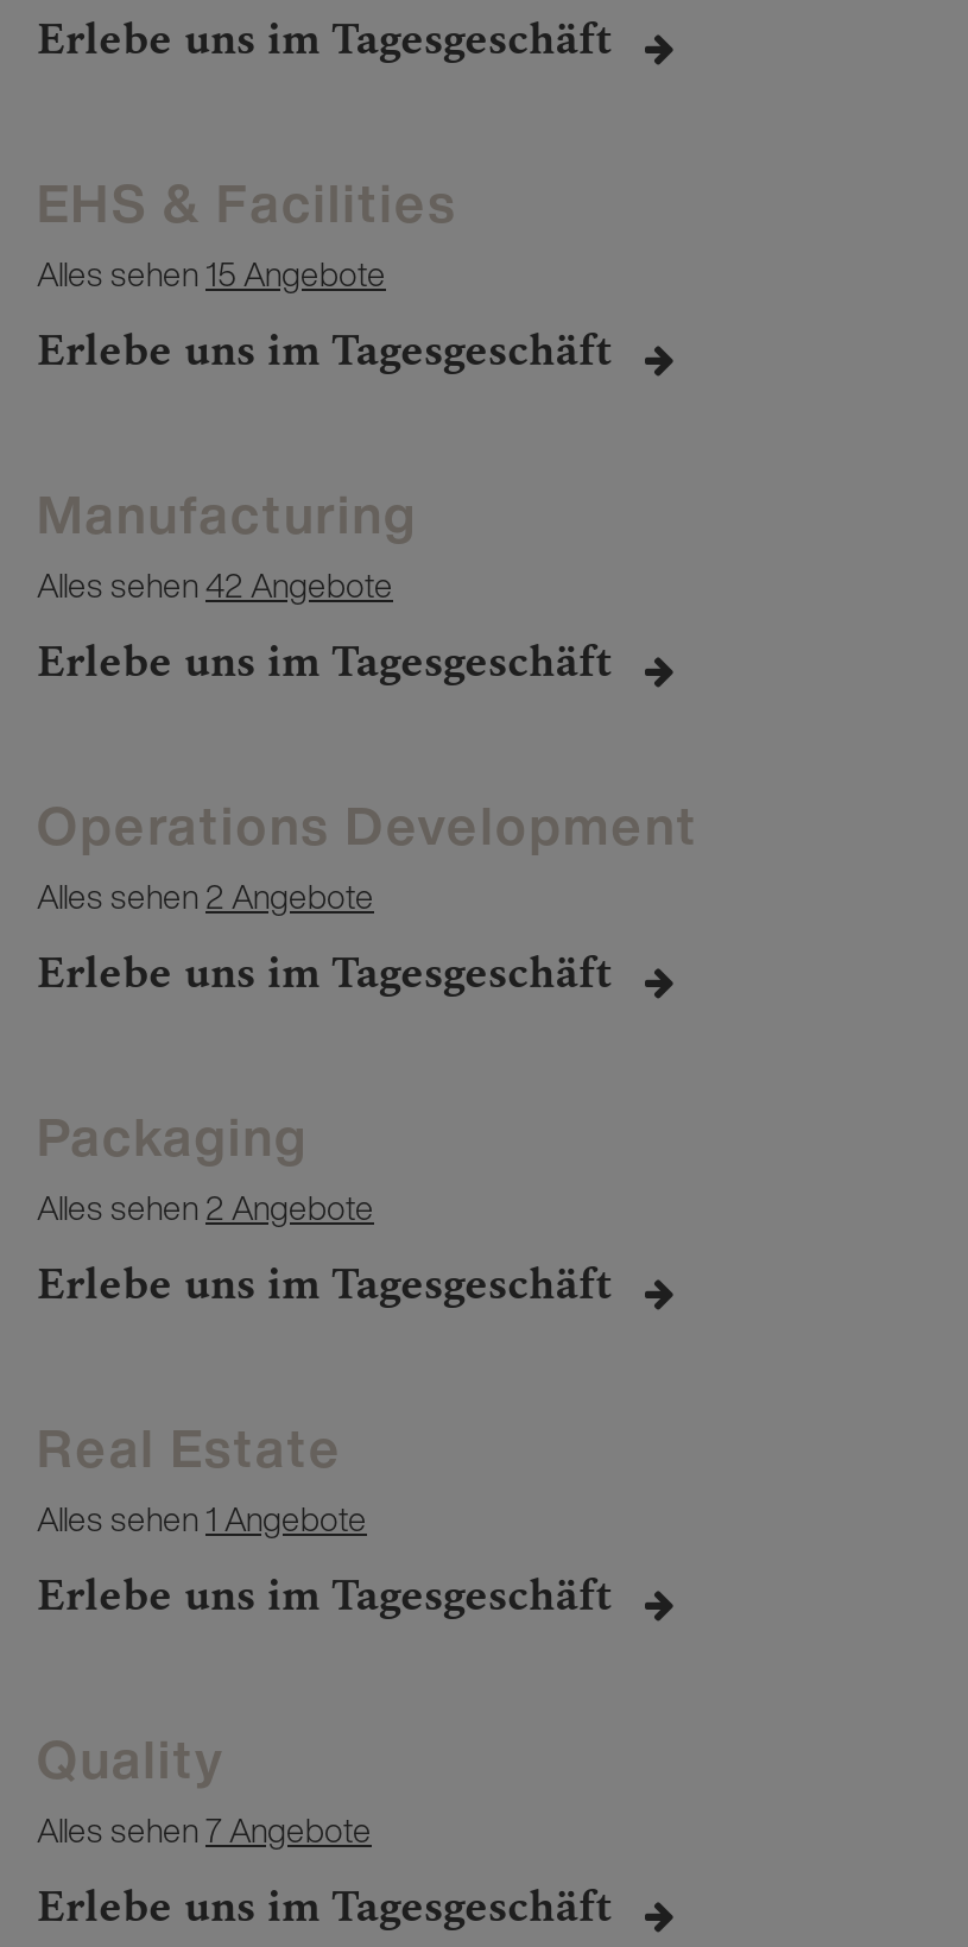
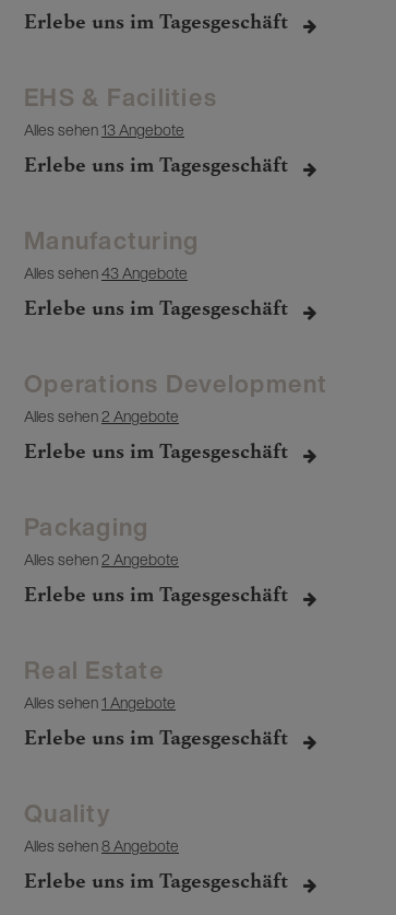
- Alles sehen 15 Angebote
+ Alles sehen 13 Angebote

- Alles sehen 42 Angebote
+ Alles sehen 43 Angebote

- Alles sehen7 Angebote
+ Alles sehen8 Angebote
